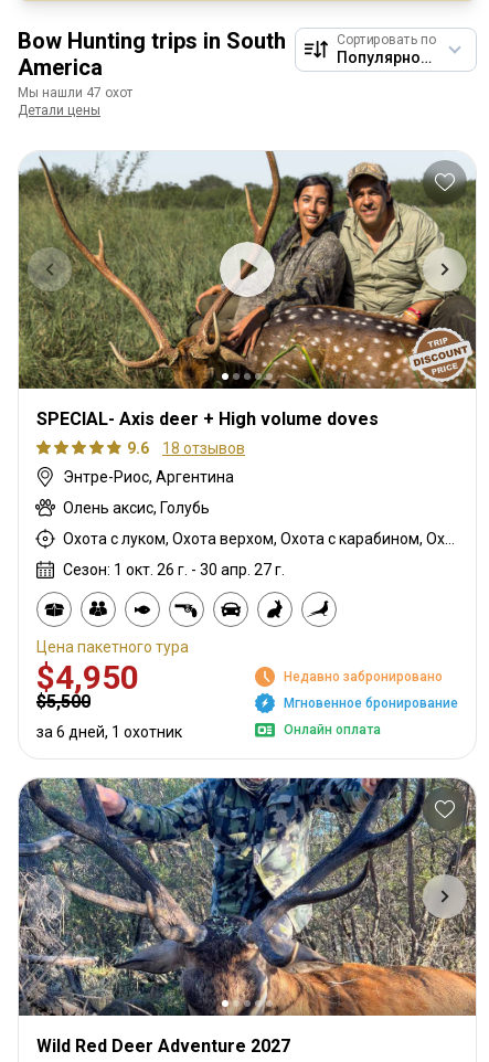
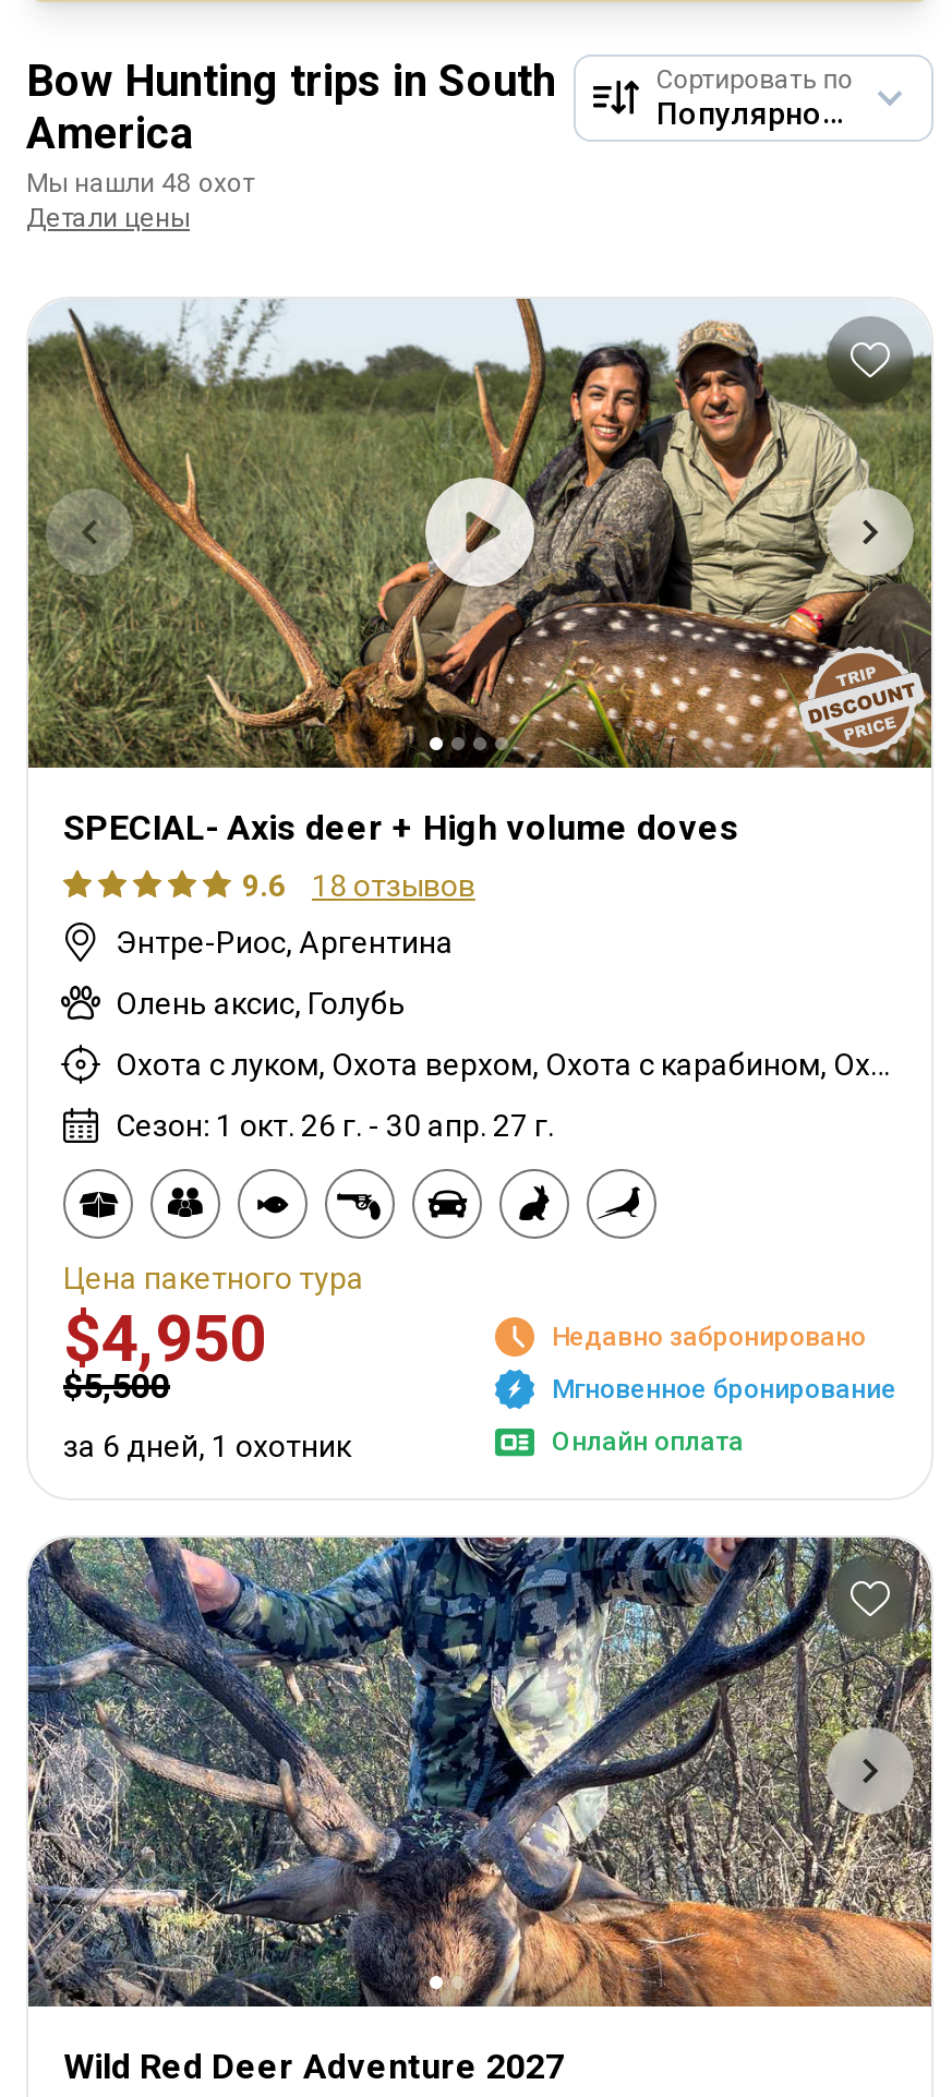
- Мы нашли 47 охот
+ Мы нашли 48 охот
